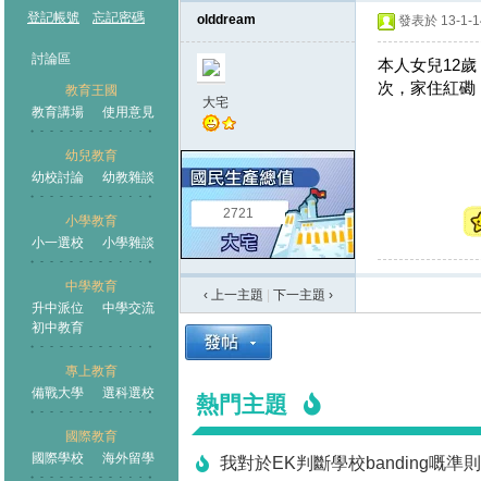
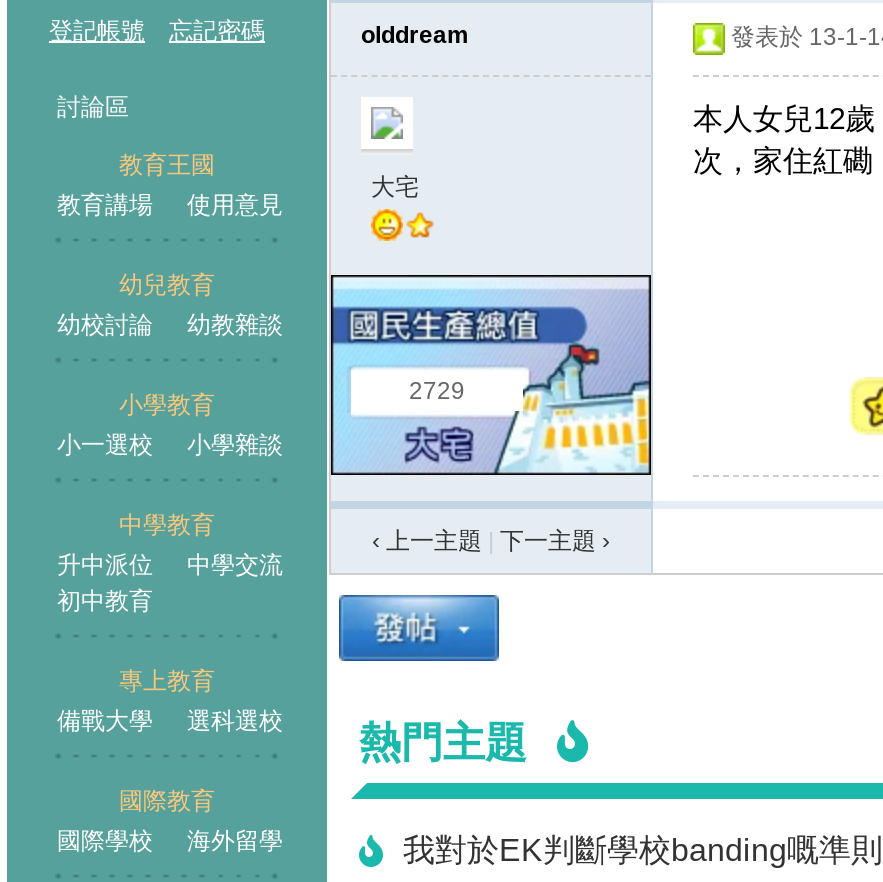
- 2721
+ 2729
